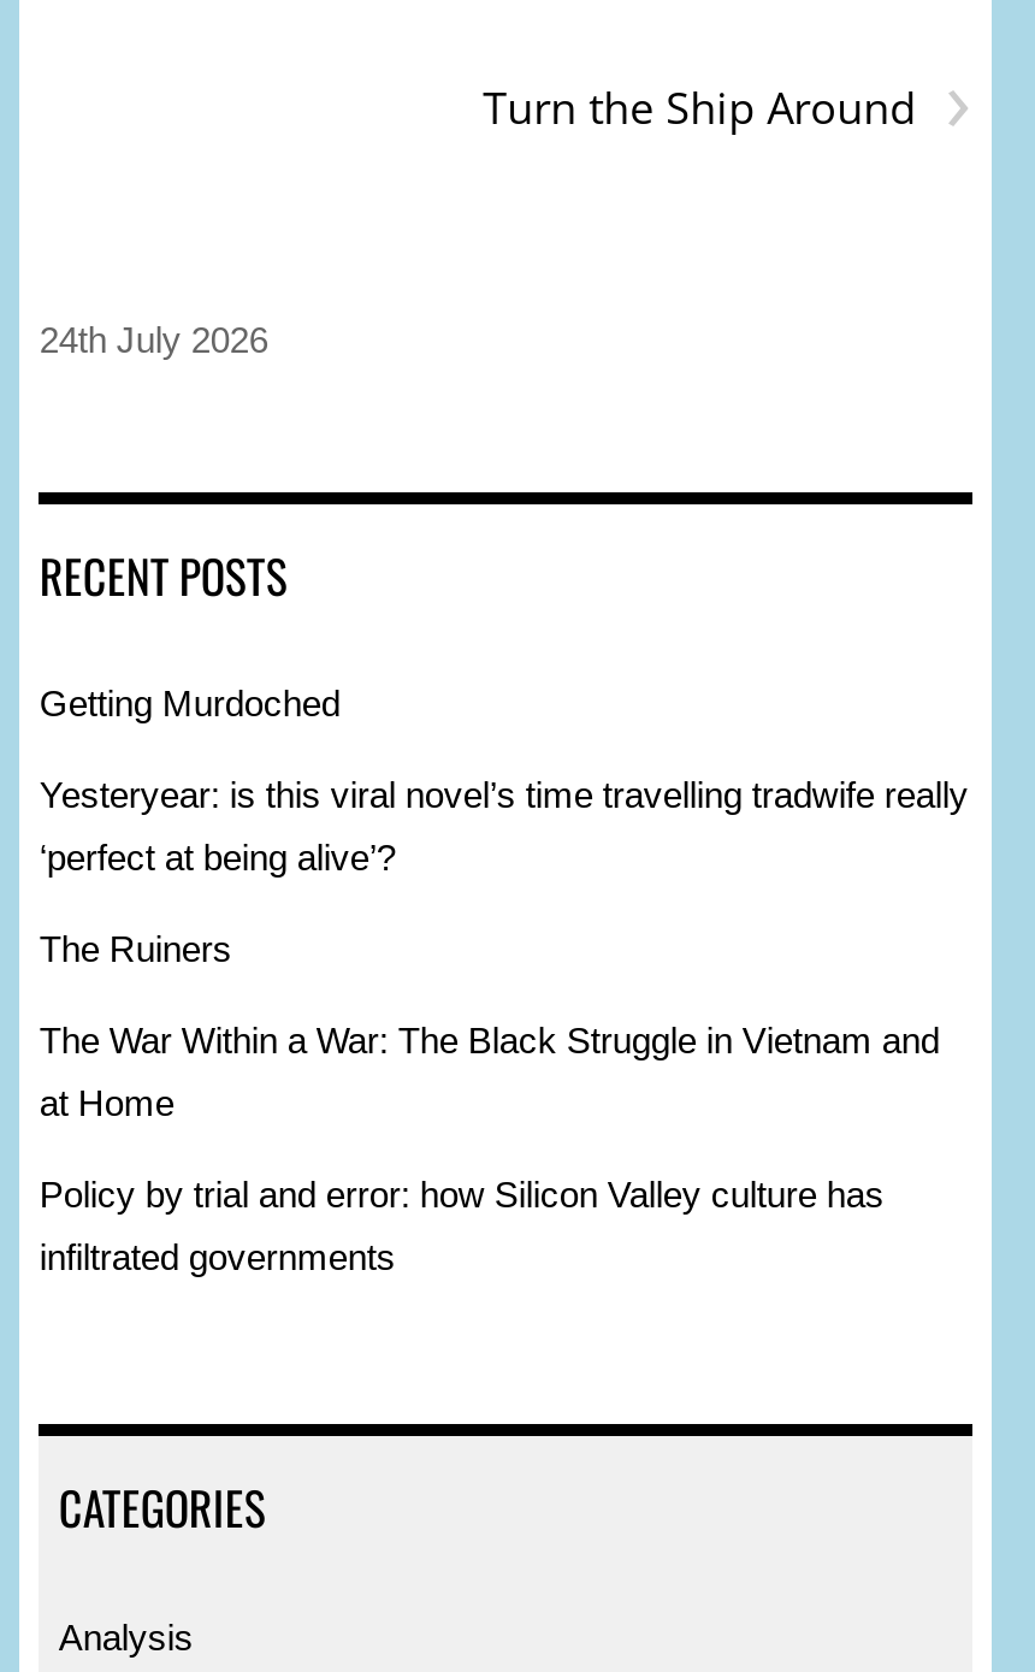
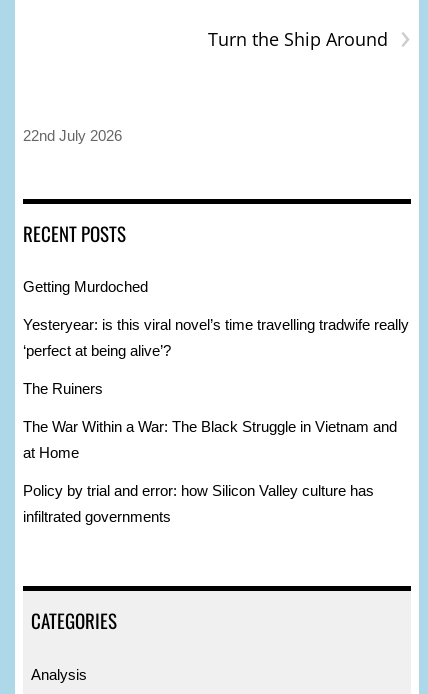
- 24th July 2026
+ 22nd July 2026
